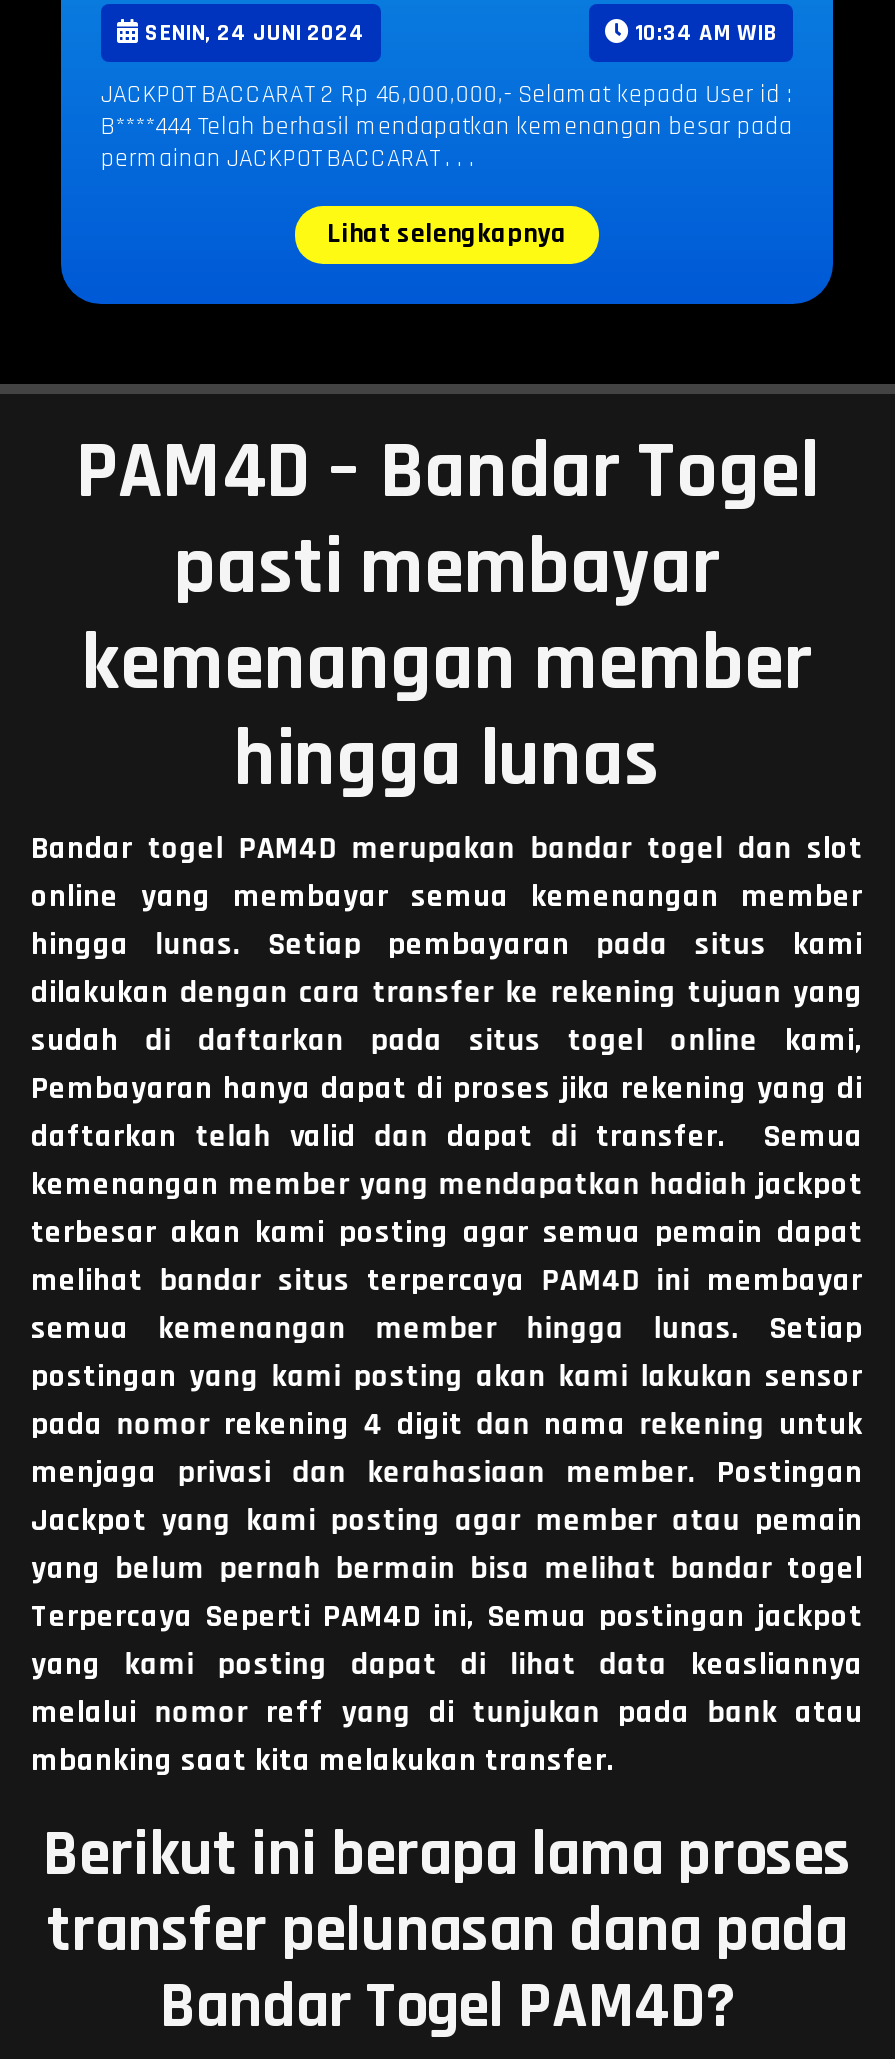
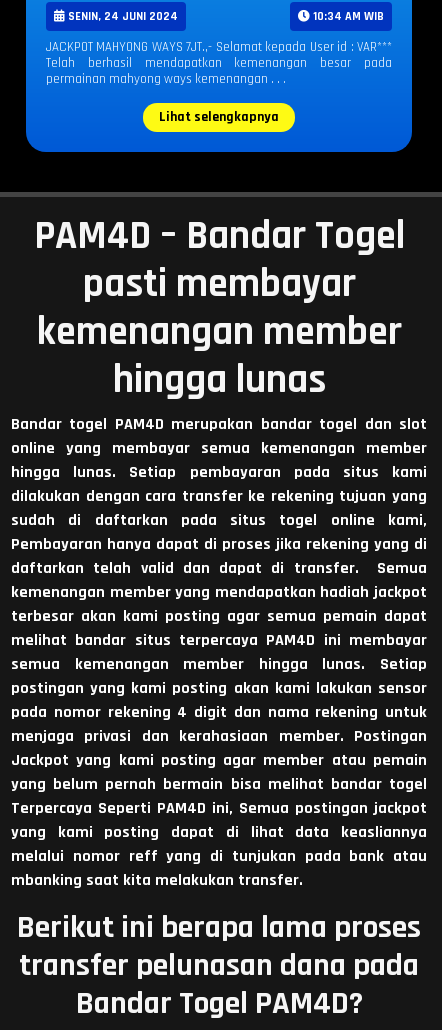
- JACKPOT BACCARAT 2 Rp 46,000,000,- Selamat kepada User id :
- B****444 Telah berhasil mendapatkan kemenangan besar pada
- permainan JACKPOT BACCARAT . . .
+ JACKPOT MAHYONG WAYS 7JT.,- Selamat kepada User id : VAR***
+ Telah berhasil mendapatkan kemenangan besar pada
+ permainan mahyong ways kemenangan . . .
